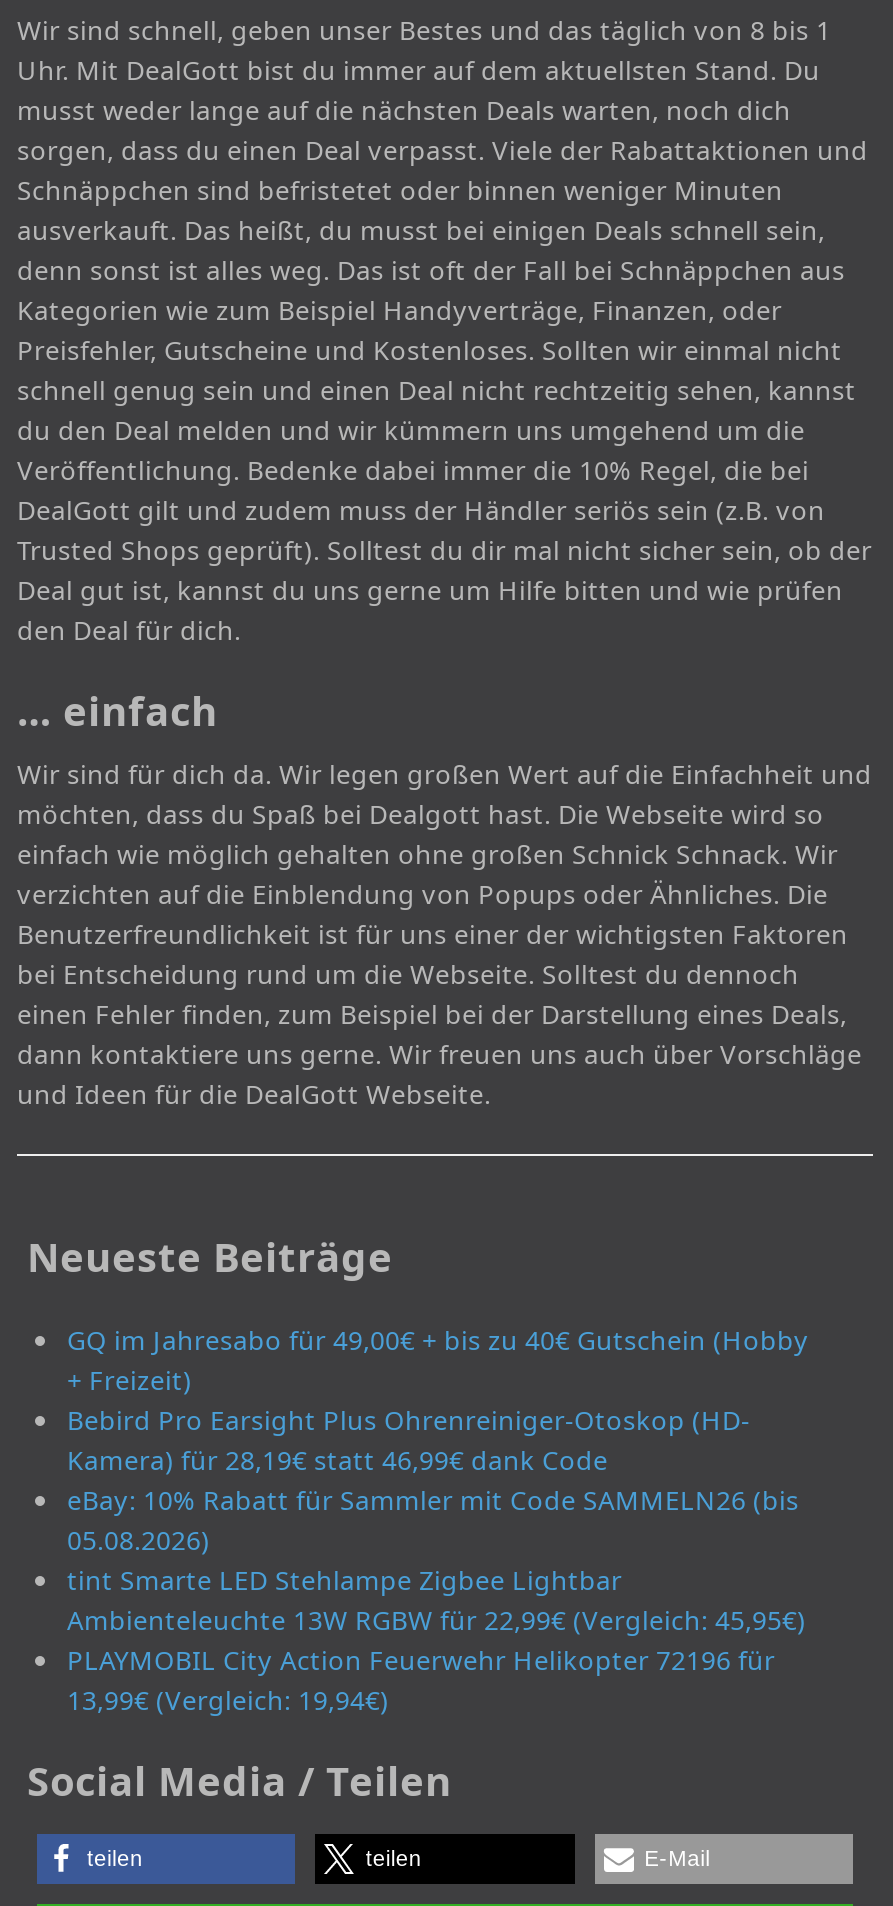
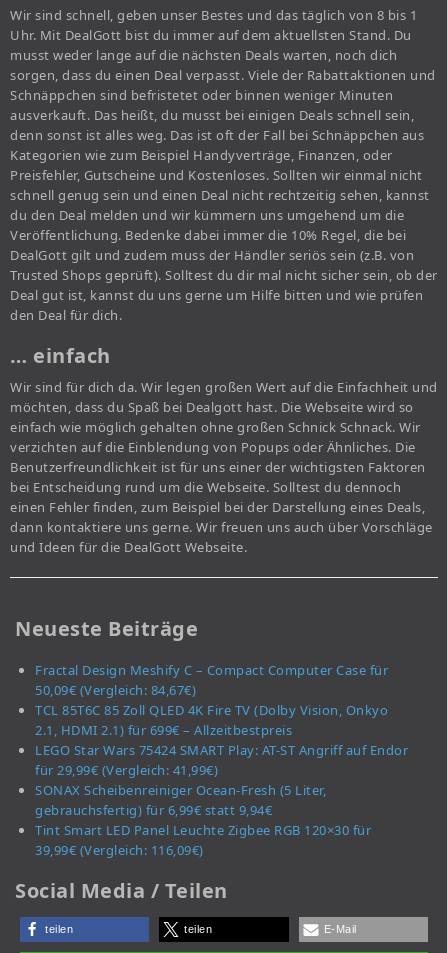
- GQ im Jahresabo für 49,00€ + bis zu 40€ Gutschein (Hobby
- + Freizeit)
- Bebird Pro Earsight Plus Ohrenreiniger-Otoskop (HD-
- Kamera) für 28,19€ statt 46,99€ dank Code
- eBay: 10% Rabatt für Sammler mit Code SAMMELN26 (bis
- 05.08.2026)
- tint Smarte LED Stehlampe Zigbee Lightbar
- Ambienteleuchte 13W RGBW für 22,99€ (Vergleich: 45,95€)
- PLAYMOBIL City Action Feuerwehr Helikopter 72196 für
- 13,99€ (Vergleich: 19,94€)
+ Fractal Design Meshify C – Compact Computer Case für
+ 50,09€ (Vergleich: 84,67€)
+ TCL 85T6C 85 Zoll QLED 4K Fire TV (Dolby Vision, Onkyo
+ 2.1, HDMI 2.1) für 699€ – Allzeitbestpreis
+ LEGO Star Wars 75424 SMART Play: AT-ST Angriff auf Endor
+ für 29,99€ (Vergleich: 41,99€)
+ SONAX Scheibenreiniger Ocean-Fresh (5 Liter,
+ gebrauchsfertig) für 6,99€ statt 9,94€
+ Tint Smart LED Panel Leuchte Zigbee RGB 120×30 für
+ 39,99€ (Vergleich: 116,09€)
